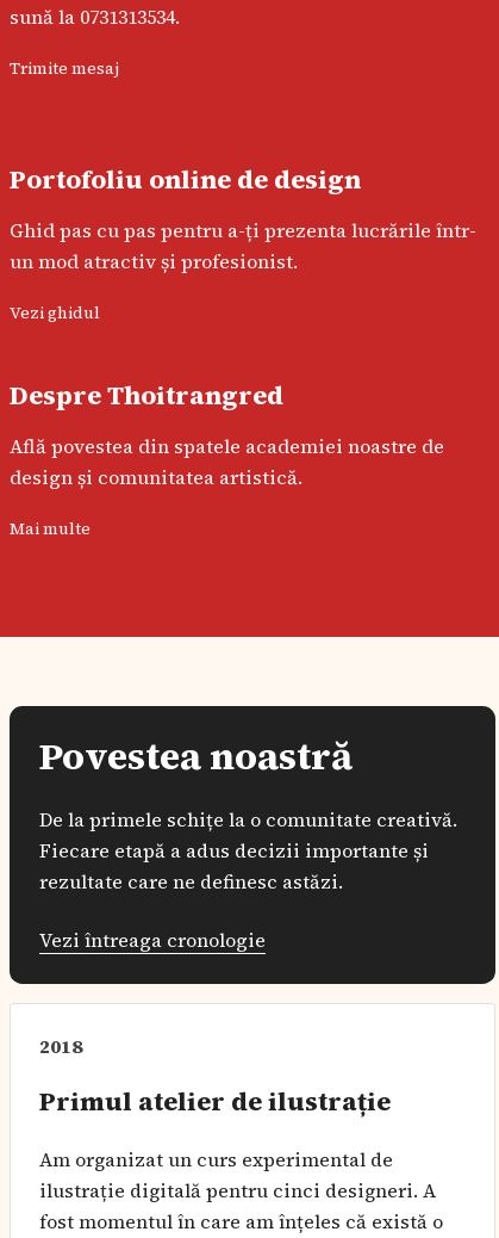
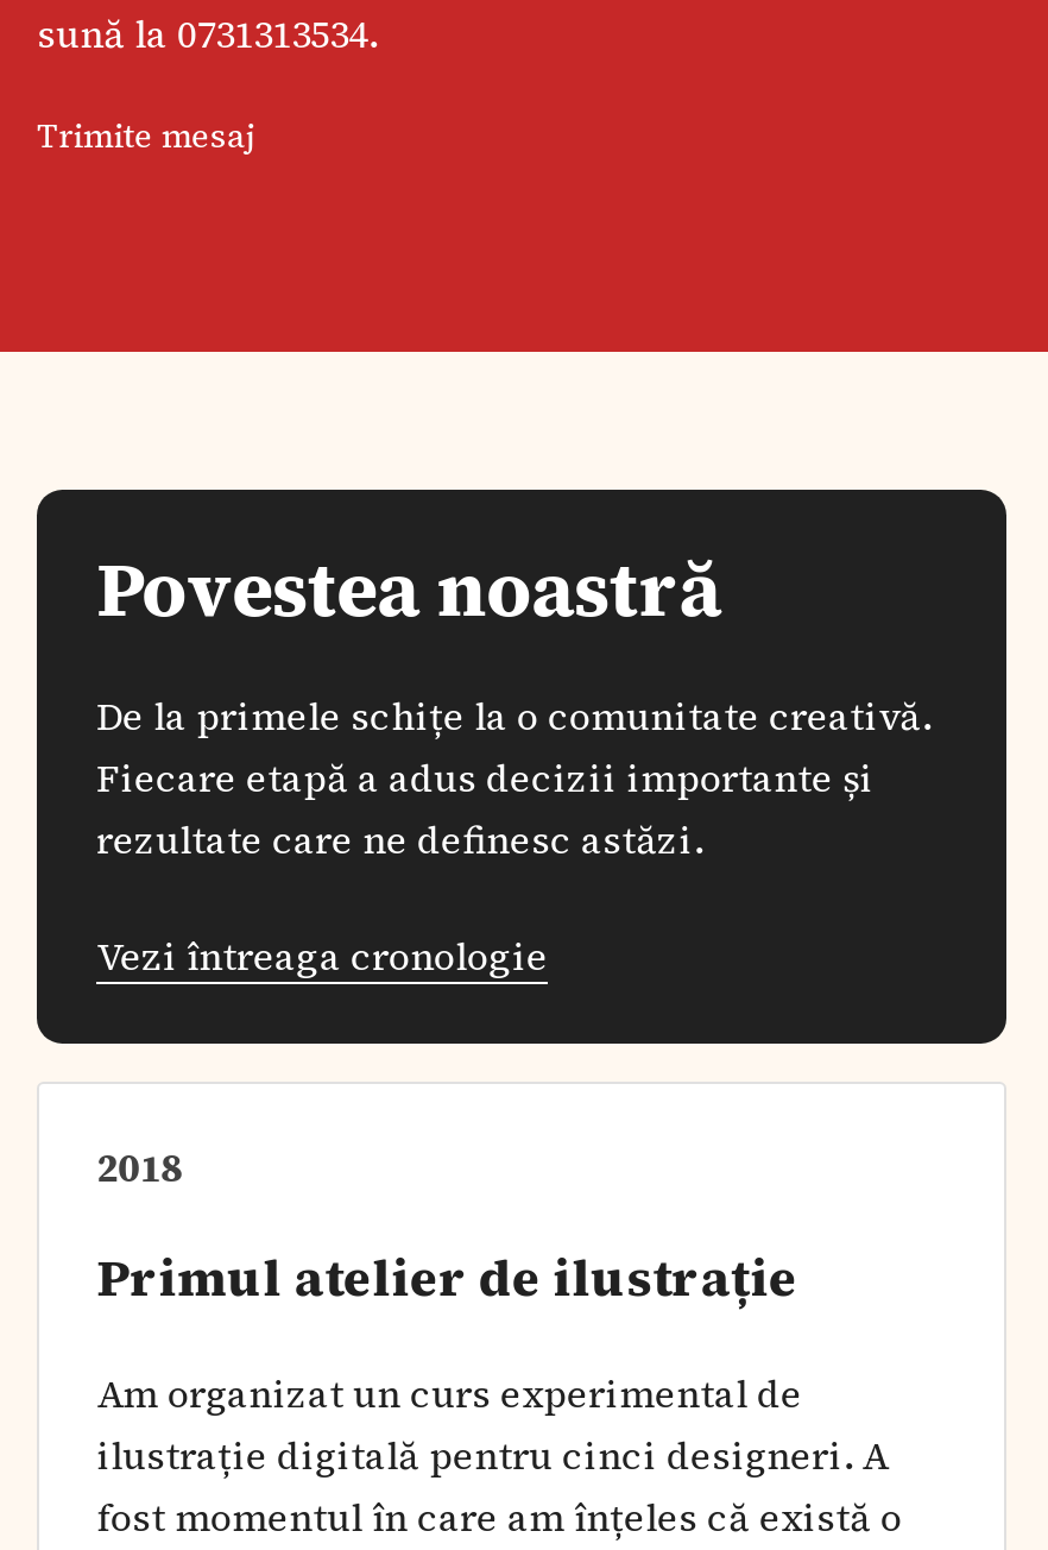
- Portofoliu online de design
- Ghid pas cu pas pentru a-ți prezenta lucrările într-
- un mod atractiv și profesionist.
- Vezi ghidul
- Despre Thoitrangred
- Află povestea din spatele academiei noastre de
- design și comunitatea artistică.
- Mai multe
